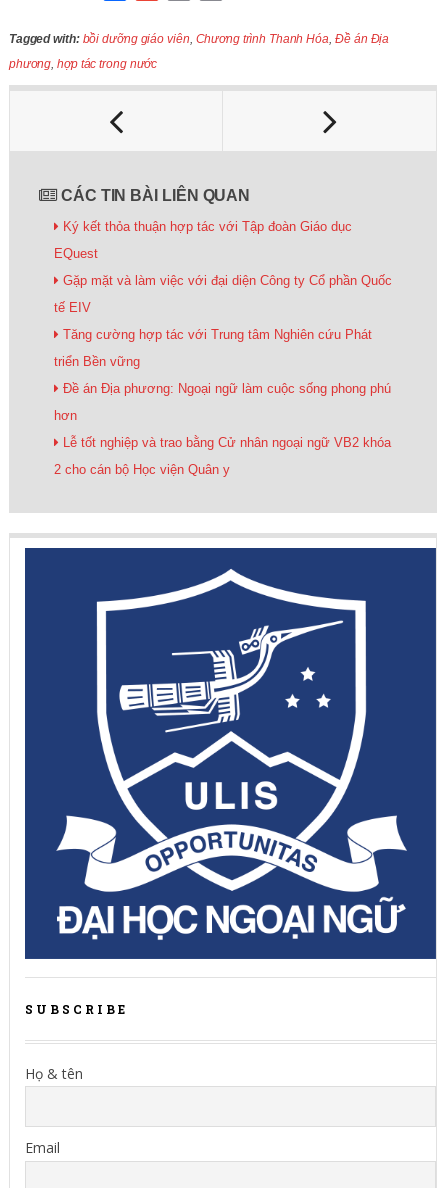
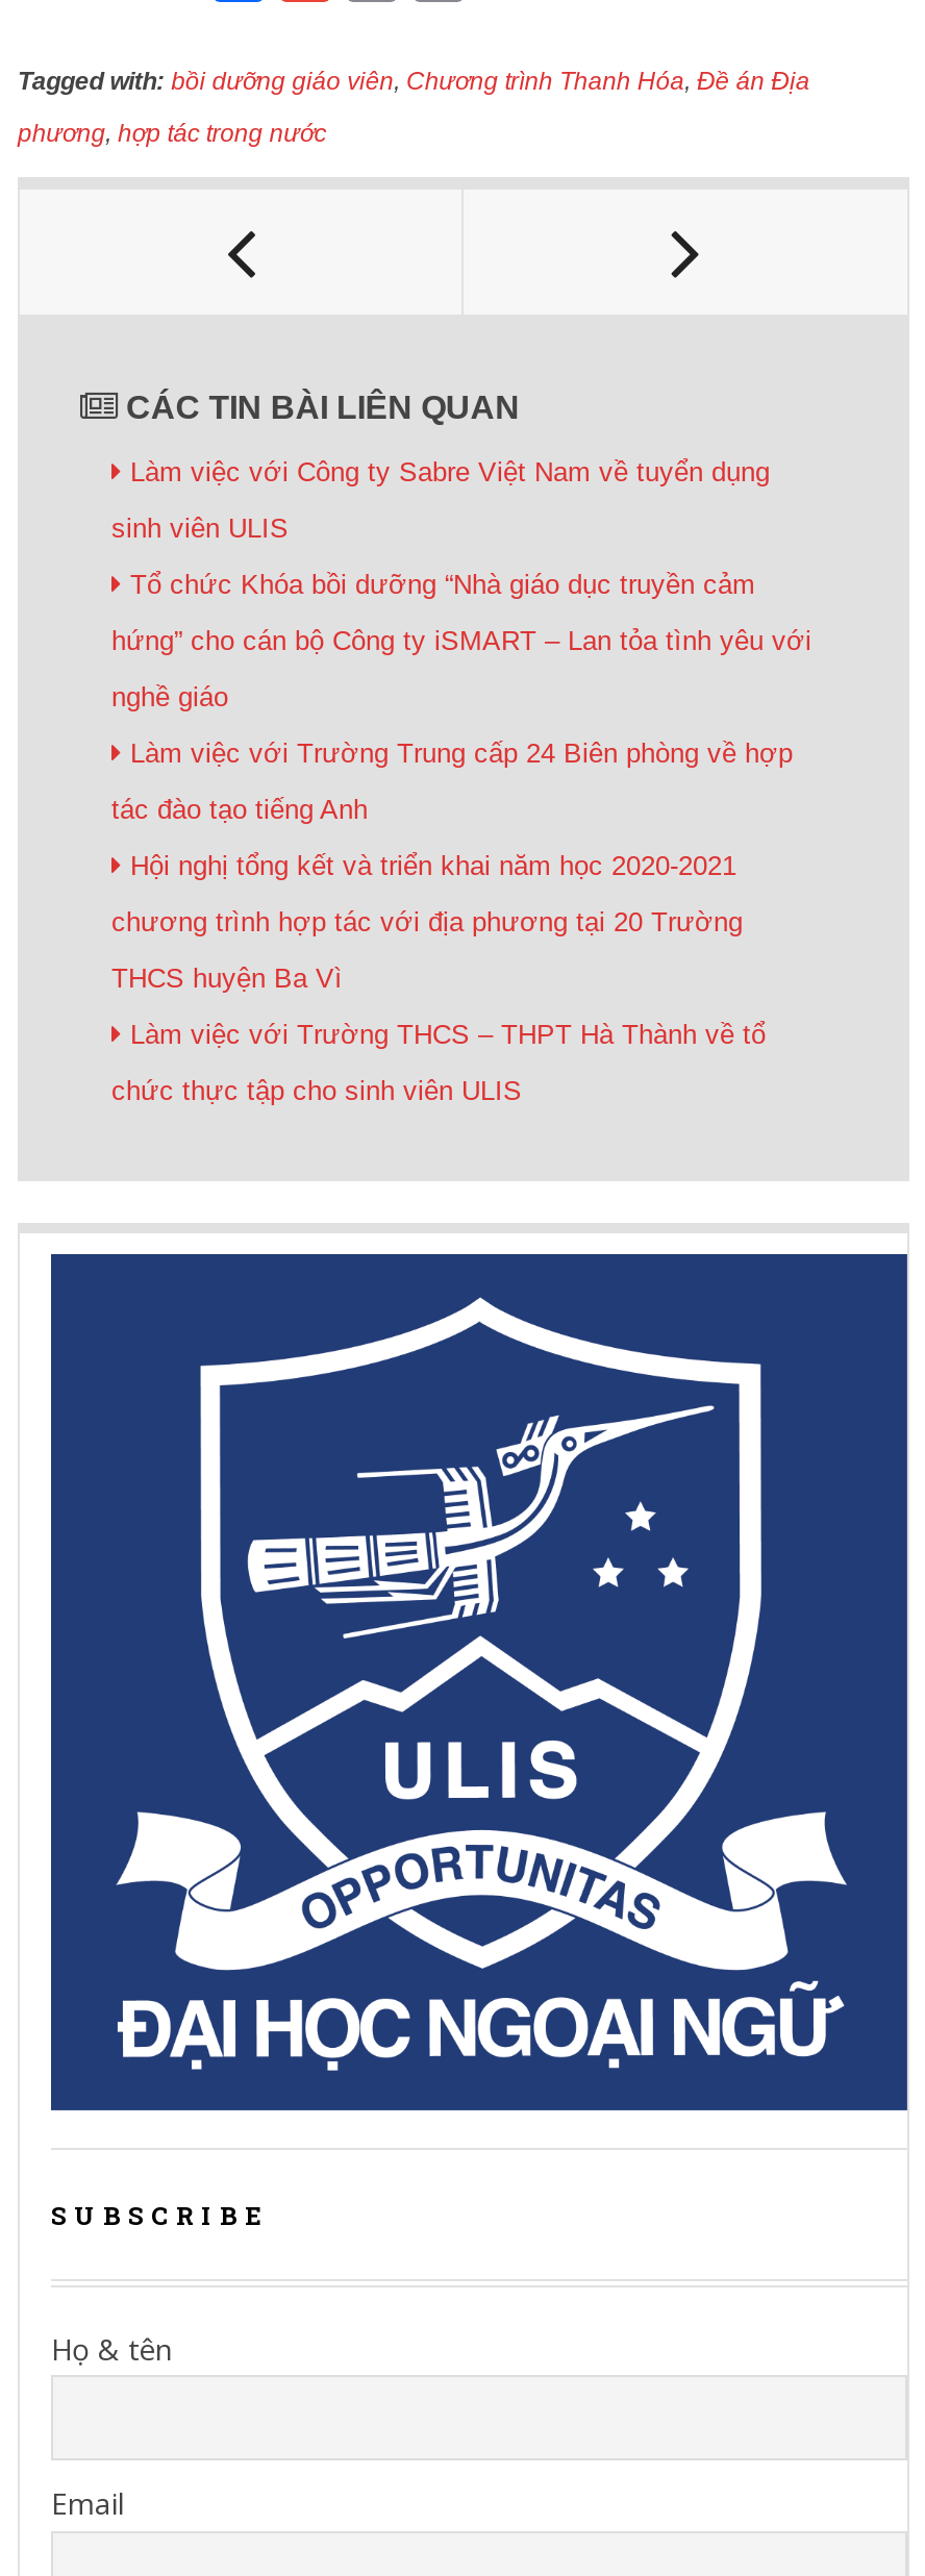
- Ký kết thỏa thuận hợp tác với Tập đoàn Giáo dục
- EQuest
- Gặp mặt và làm việc với đại diện Công ty Cổ phần Quốc
- tế EIV
- Tăng cường hợp tác với Trung tâm Nghiên cứu Phát
- triển Bền vững
- Đề án Địa phương: Ngoại ngữ làm cuộc sống phong phú
- hơn
- Lễ tốt nghiệp và trao bằng Cử nhân ngoại ngữ VB2 khóa
- 2 cho cán bộ Học viện Quân y
+ Làm việc với Công ty Sabre Việt Nam về tuyển dụng
+ sinh viên ULIS
+ Tổ chức Khóa bồi dưỡng “Nhà giáo dục truyền cảm
+ hứng” cho cán bộ Công ty iSMART – Lan tỏa tình yêu với
+ nghề giáo
+ Làm việc với Trường Trung cấp 24 Biên phòng về hợp
+ tác đào tạo tiếng Anh
+ Hội nghị tổng kết và triển khai năm học 2020-2021
+ chương trình hợp tác với địa phương tại 20 Trường
+ THCS huyện Ba Vì
+ Làm việc với Trường THCS – THPT Hà Thành về tổ
+ chức thực tập cho sinh viên ULIS
